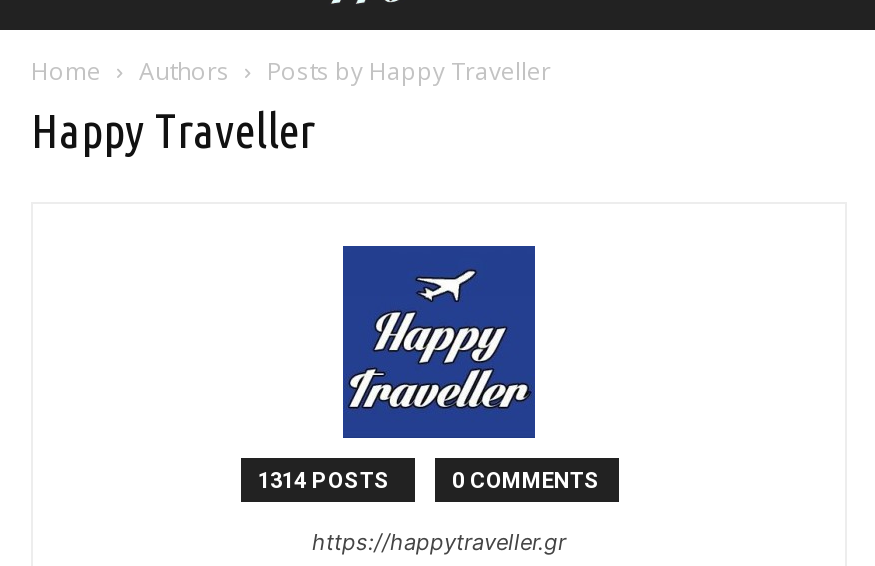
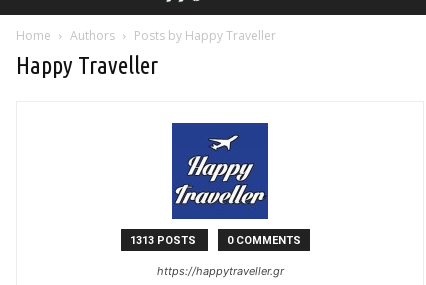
- 1314 POSTS
+ 1313 POSTS
